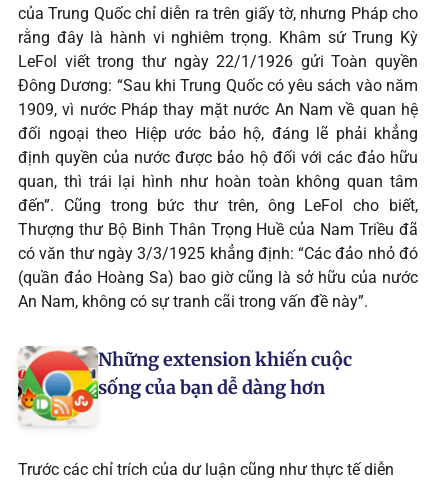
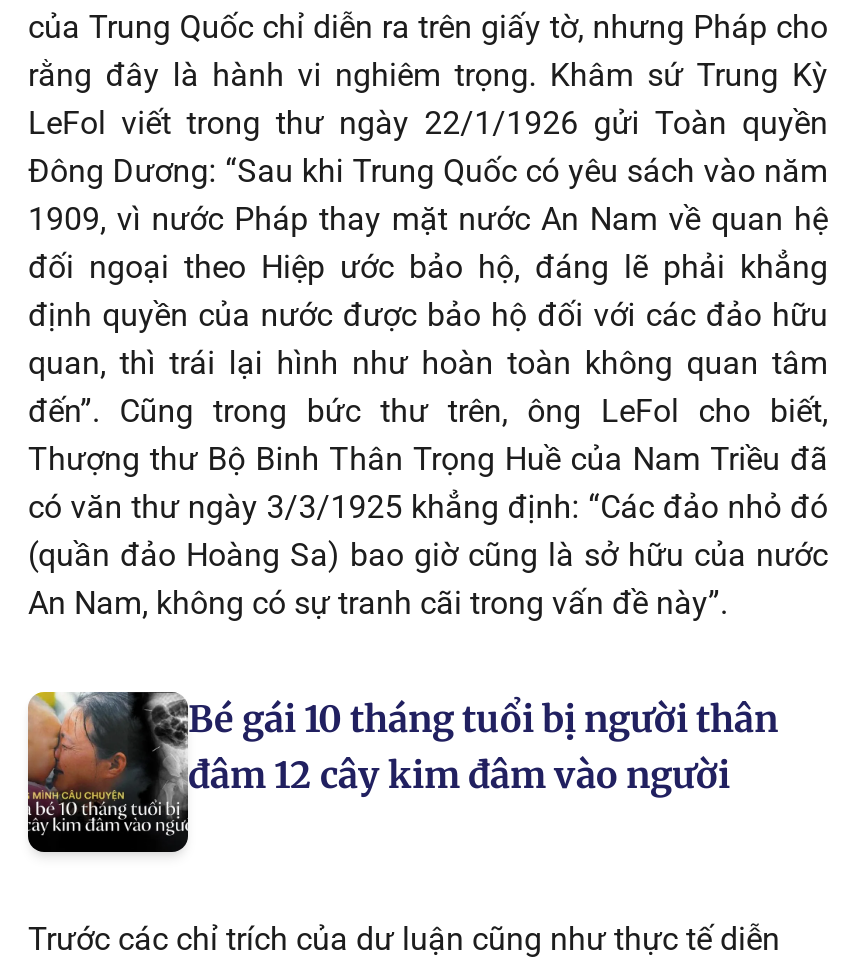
- [image]
- Những extension khiến cuộc
- sống của bạn dễ dàng hơn
+ [image]
+ Bé gái 10 tháng tuổi bị người thân
+ đâm 12 cây kim đâm vào người
